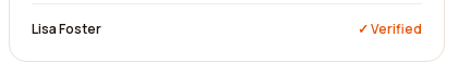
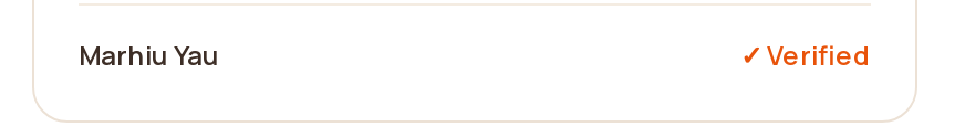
- Lisa Foster
+ Marhiu Yau
